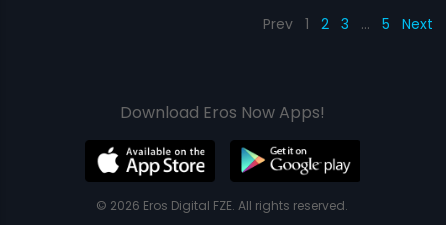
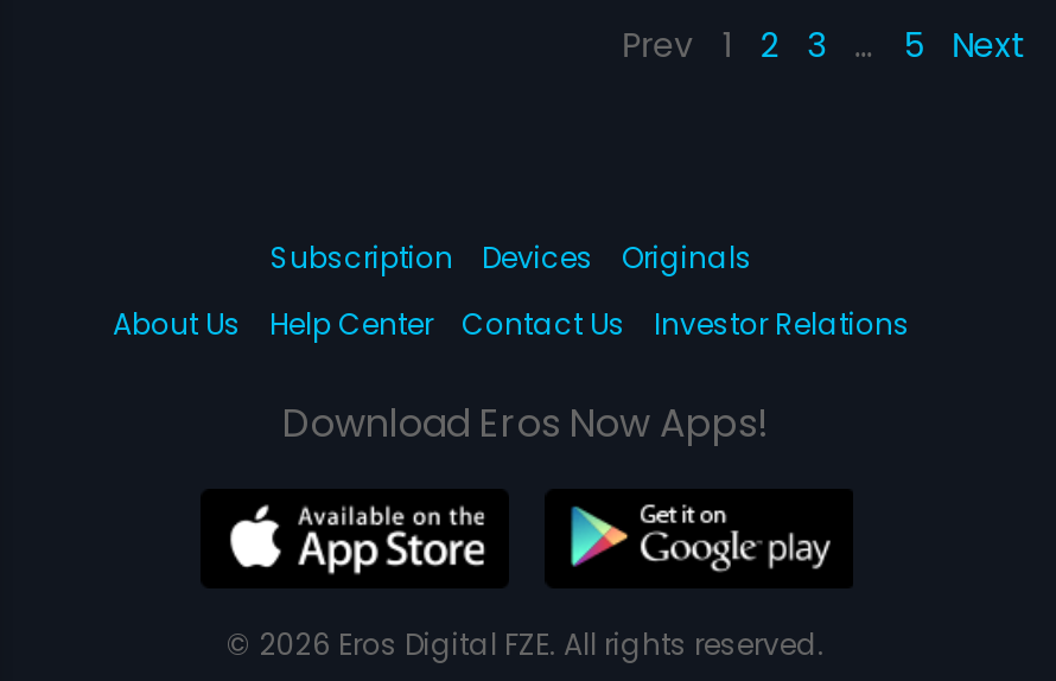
+ Subscription
+ Devices
+ Originals
+ About Us
+ Help Center
+ Contact Us
+ Investor Relations
